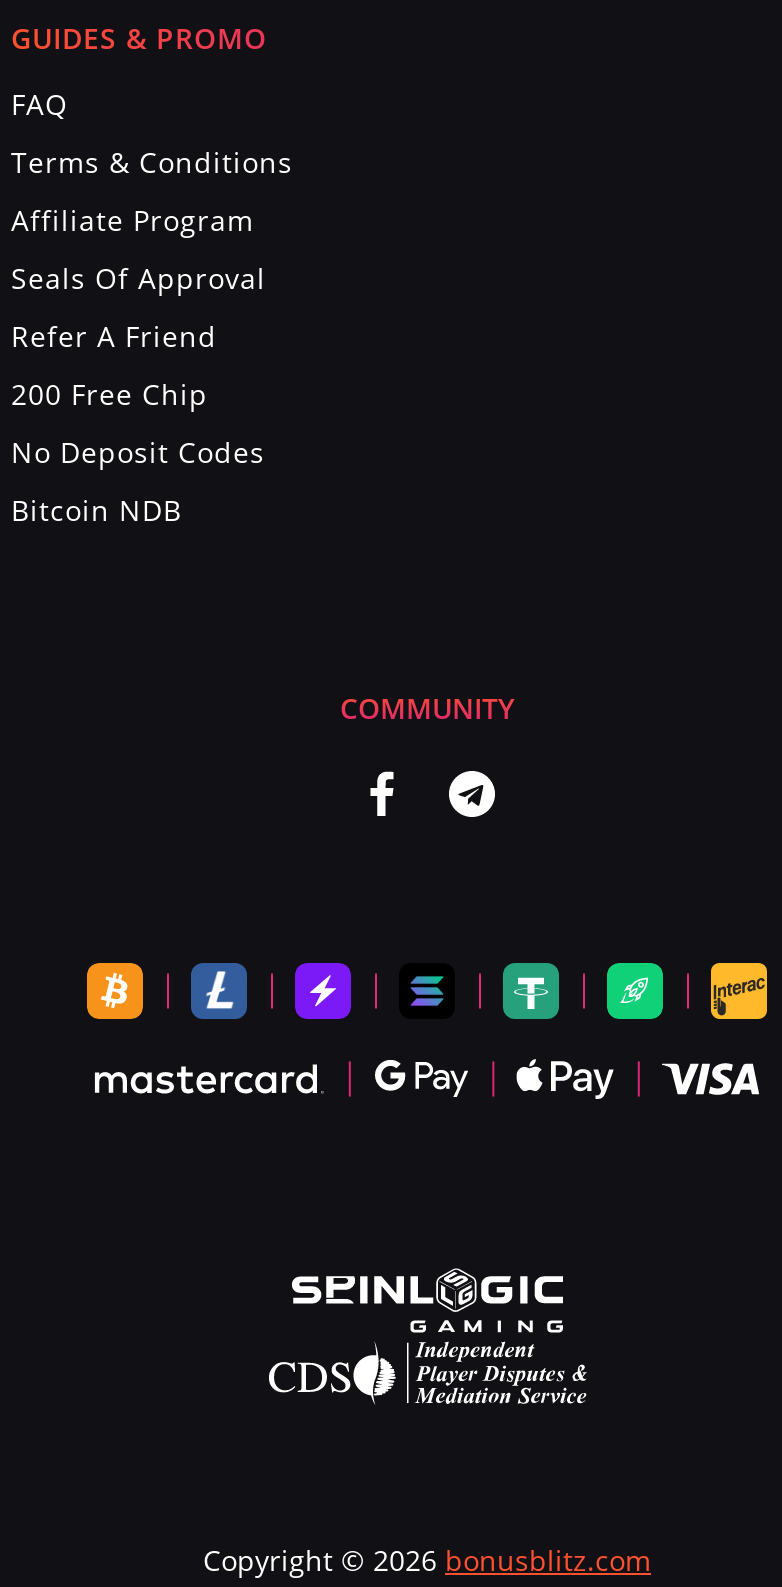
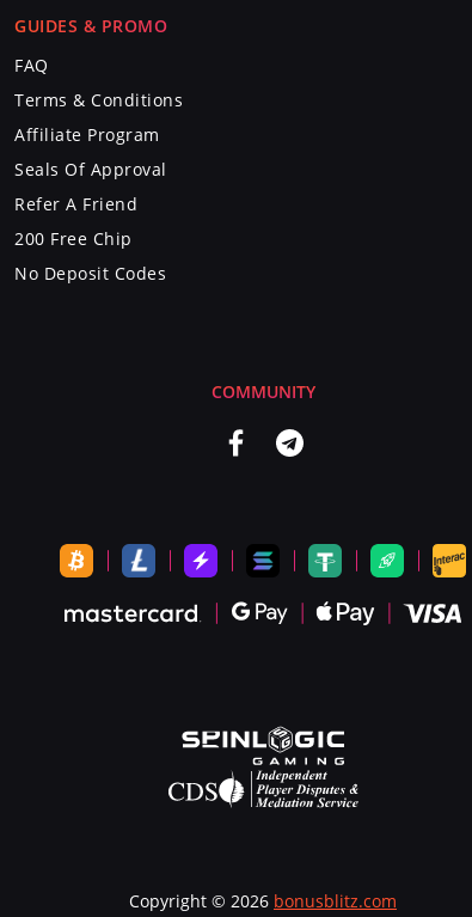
- Bitcoin NDB
